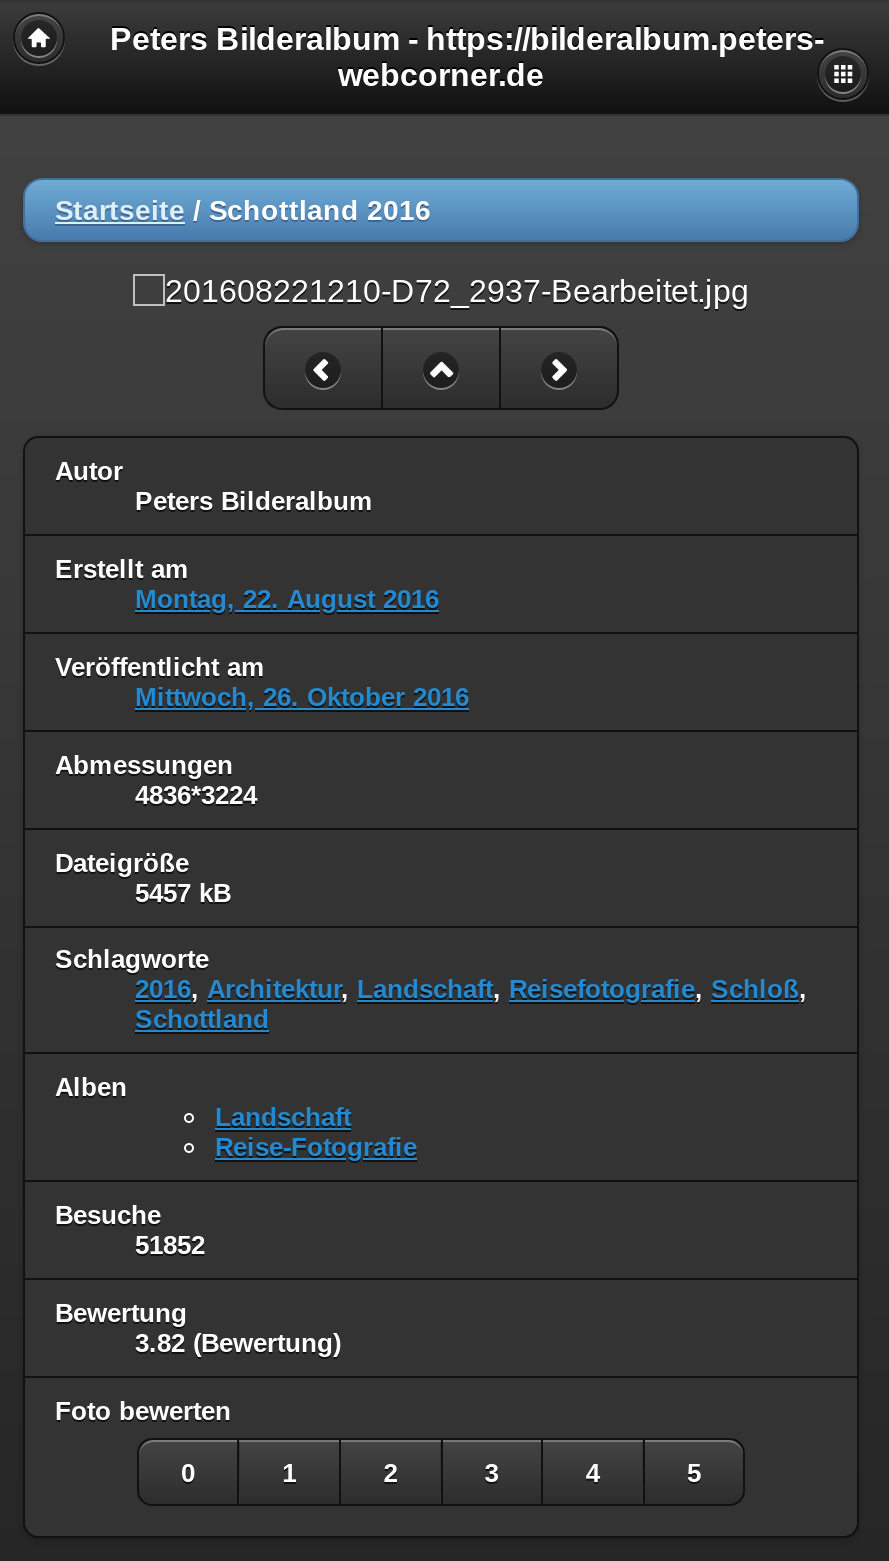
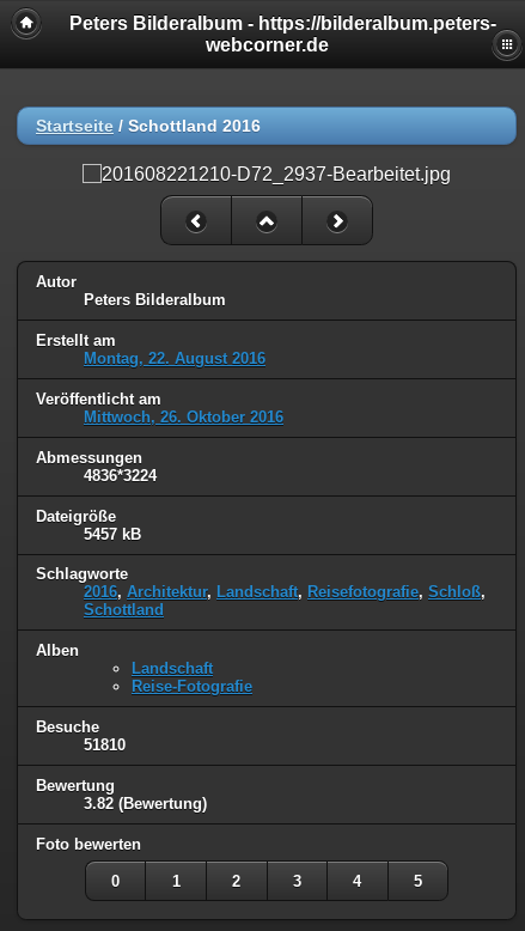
- 51852
+ 51810
